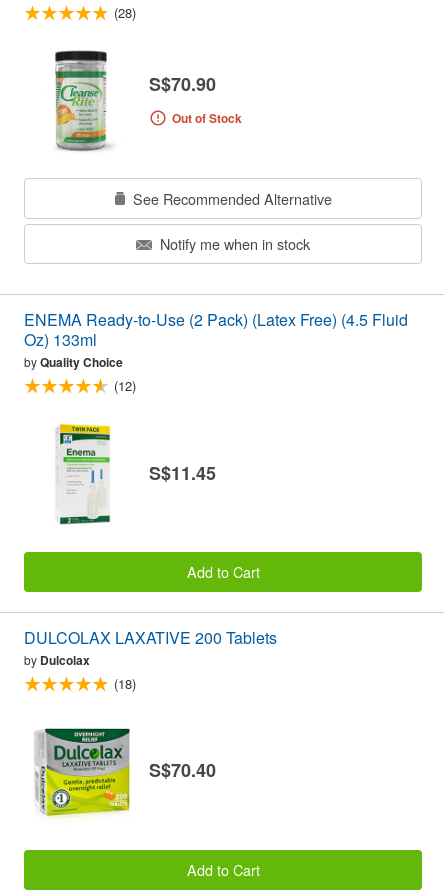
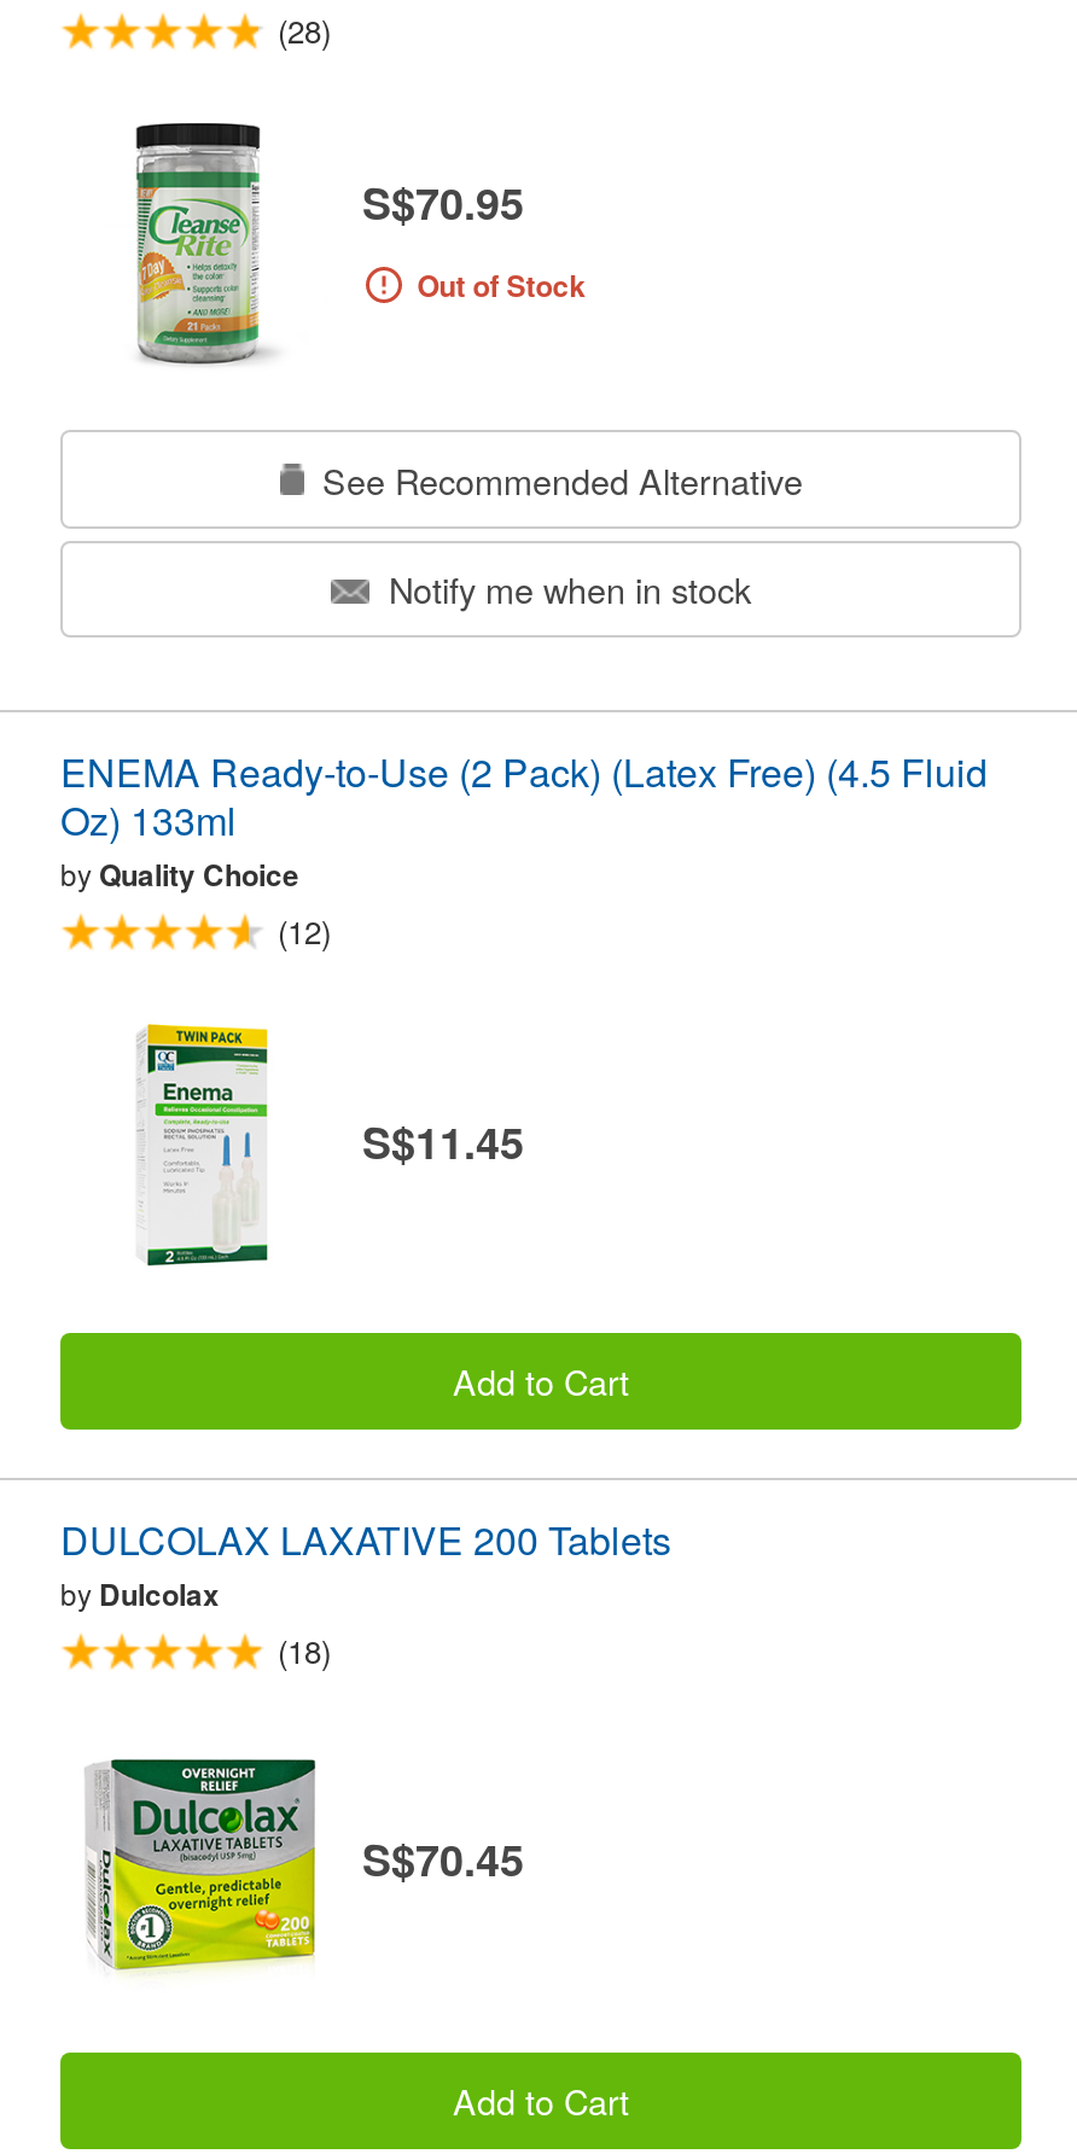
- S$70.90
+ S$70.95

- S$70.40
+ S$70.45
